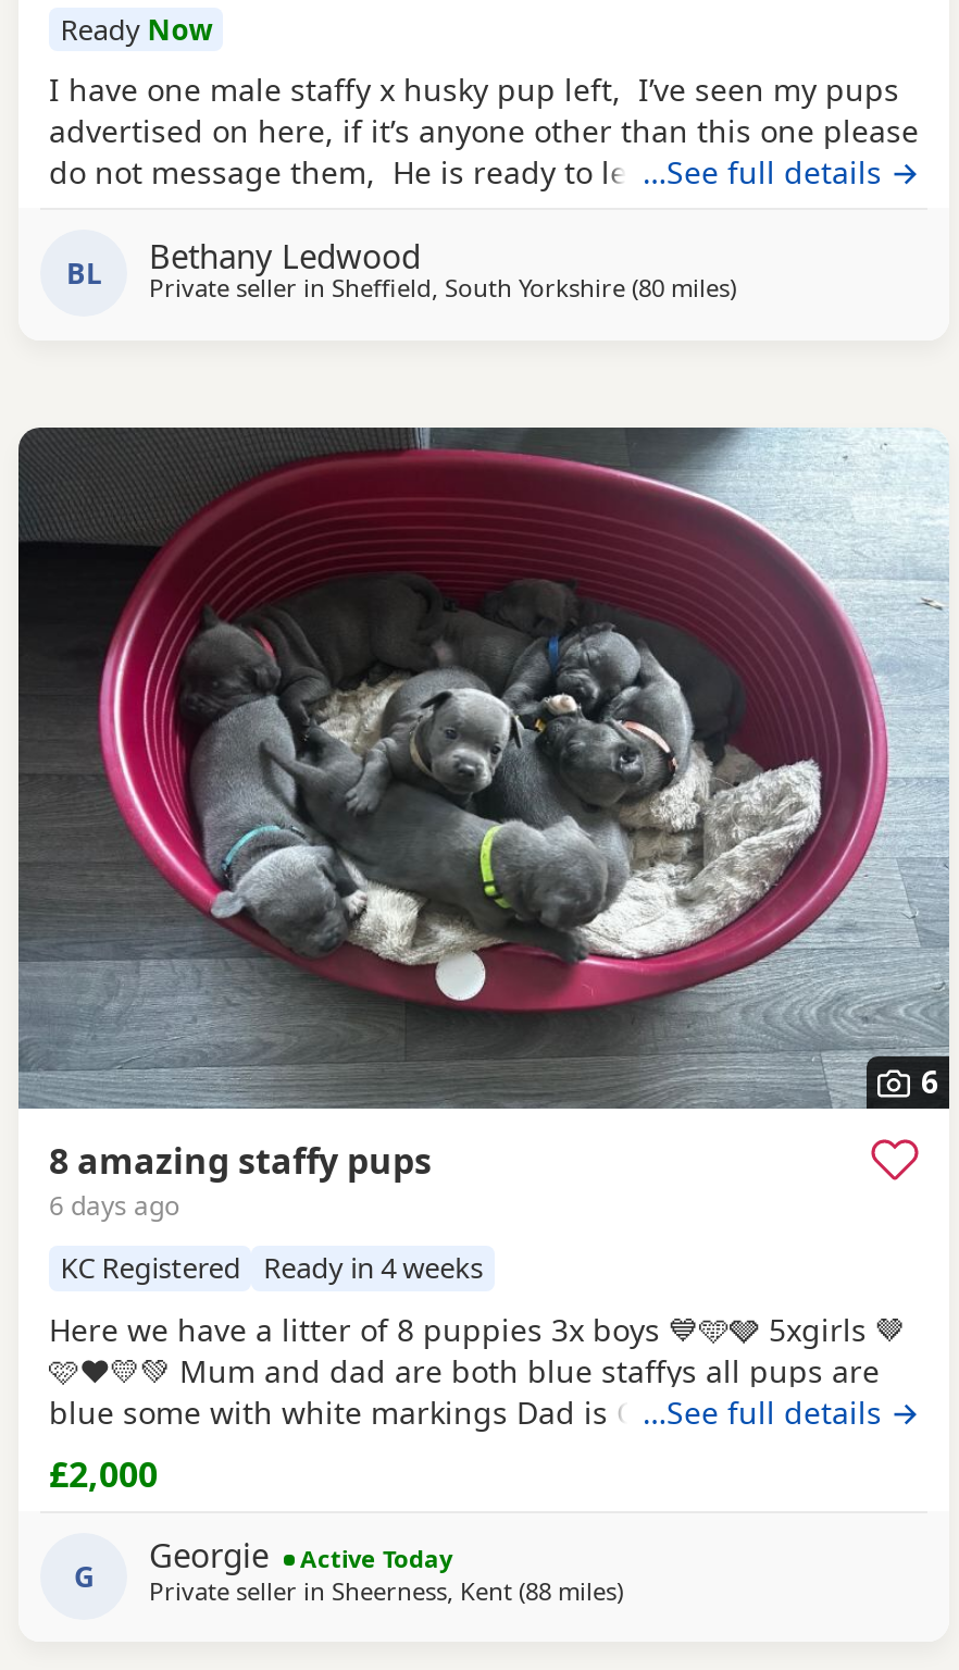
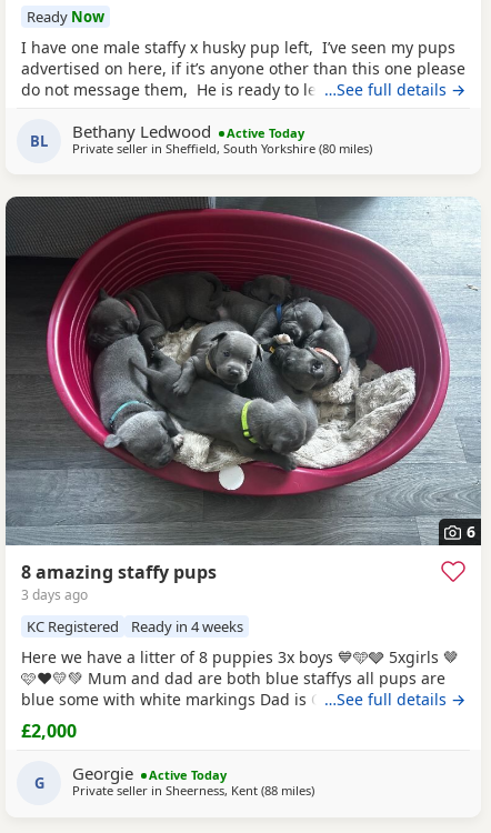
+ Active Today

- 6 days ago
+ 3 days ago
